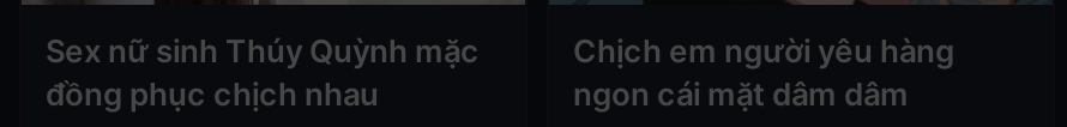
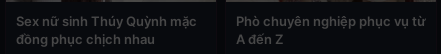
- Chịch em người yêu hàng
- ngon cái mặt dâm dâm
+ Phò chuyên nghiệp phục vụ từ
+ A đến Z
